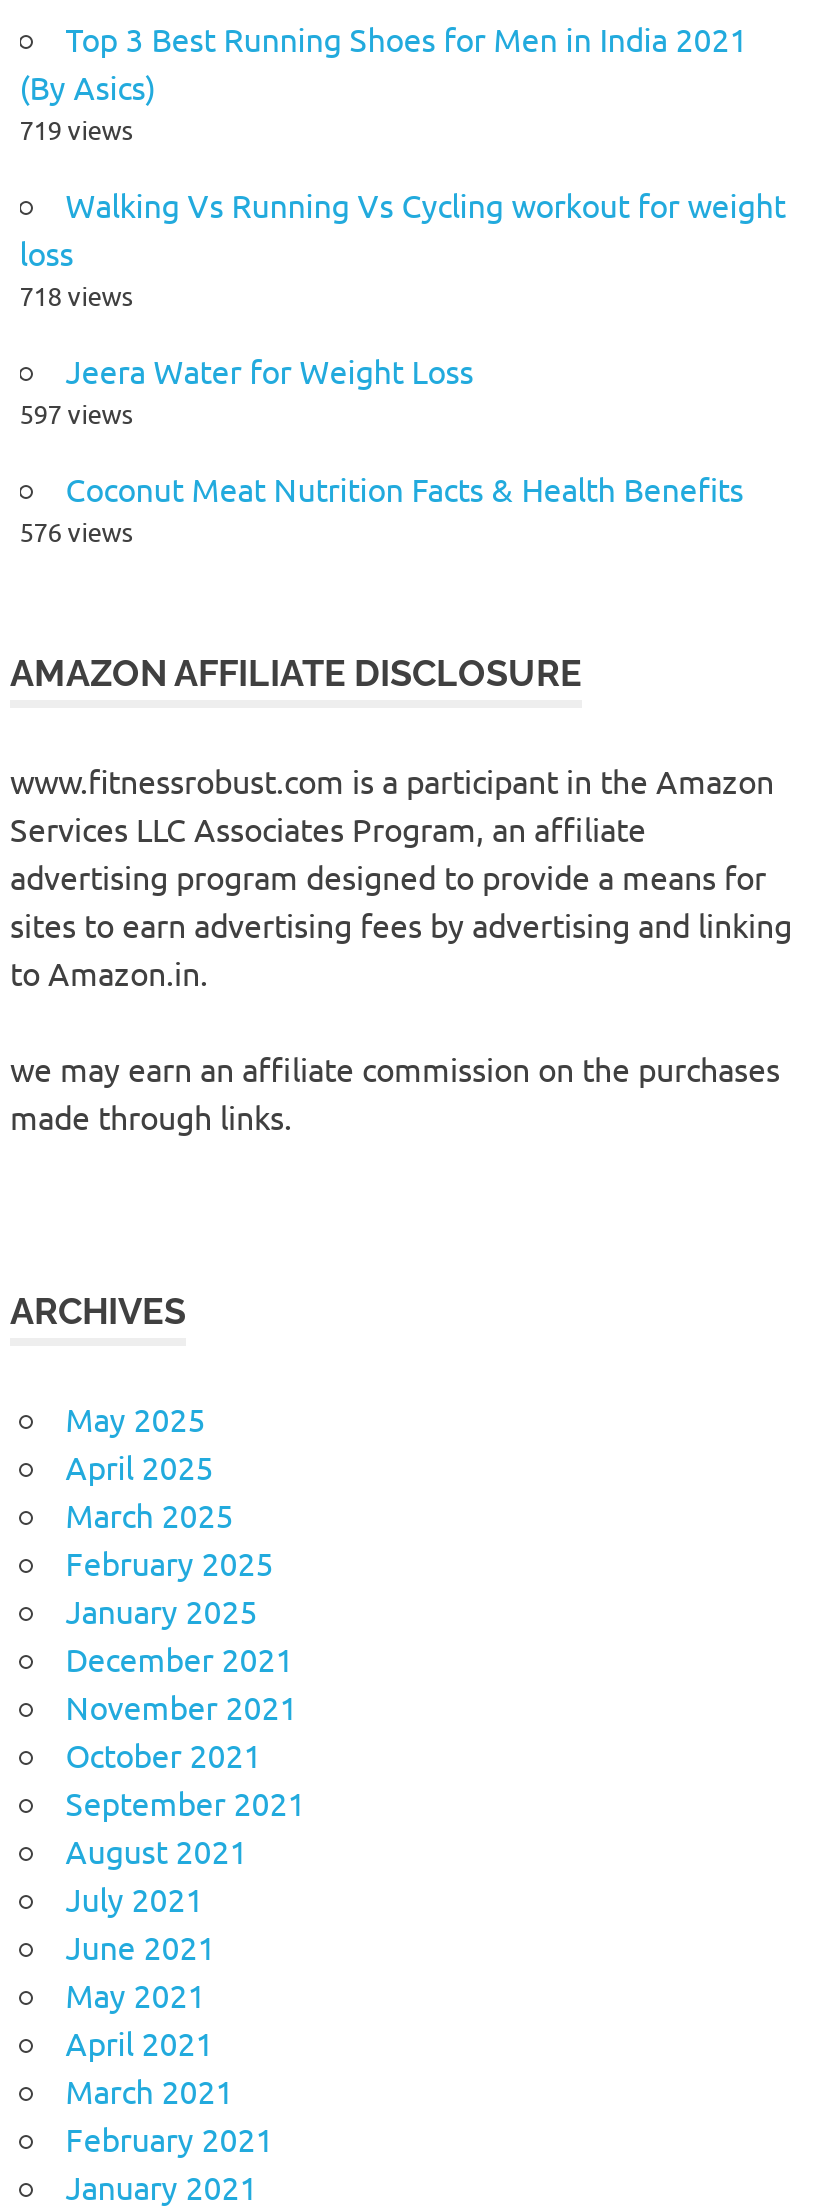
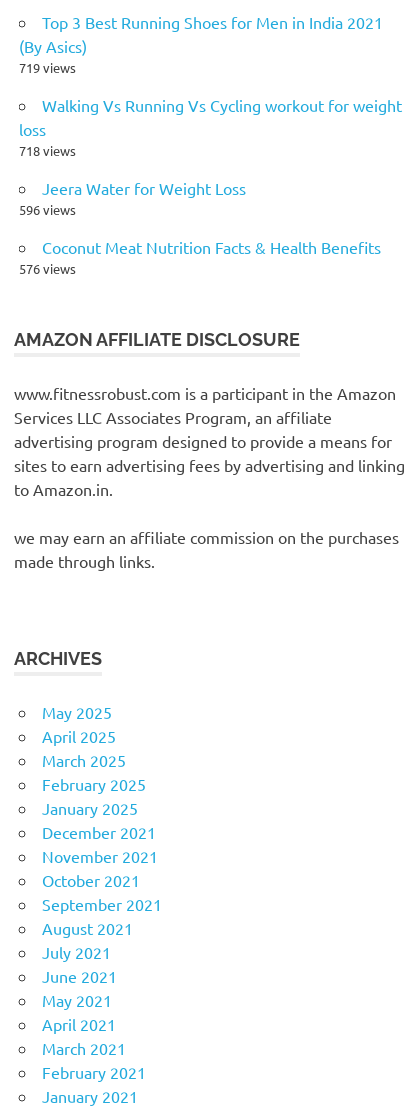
- 597 views
+ 596 views
